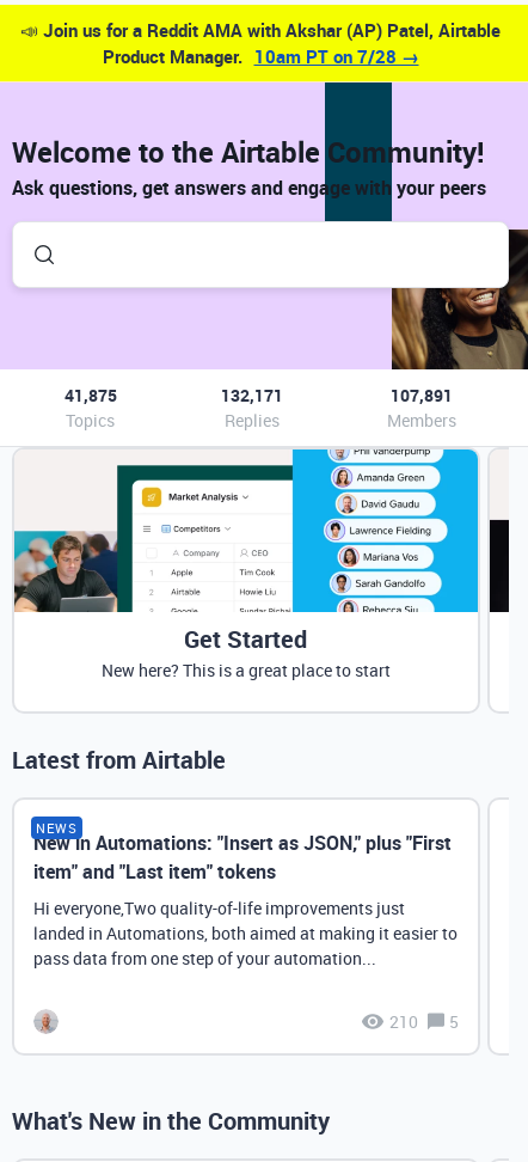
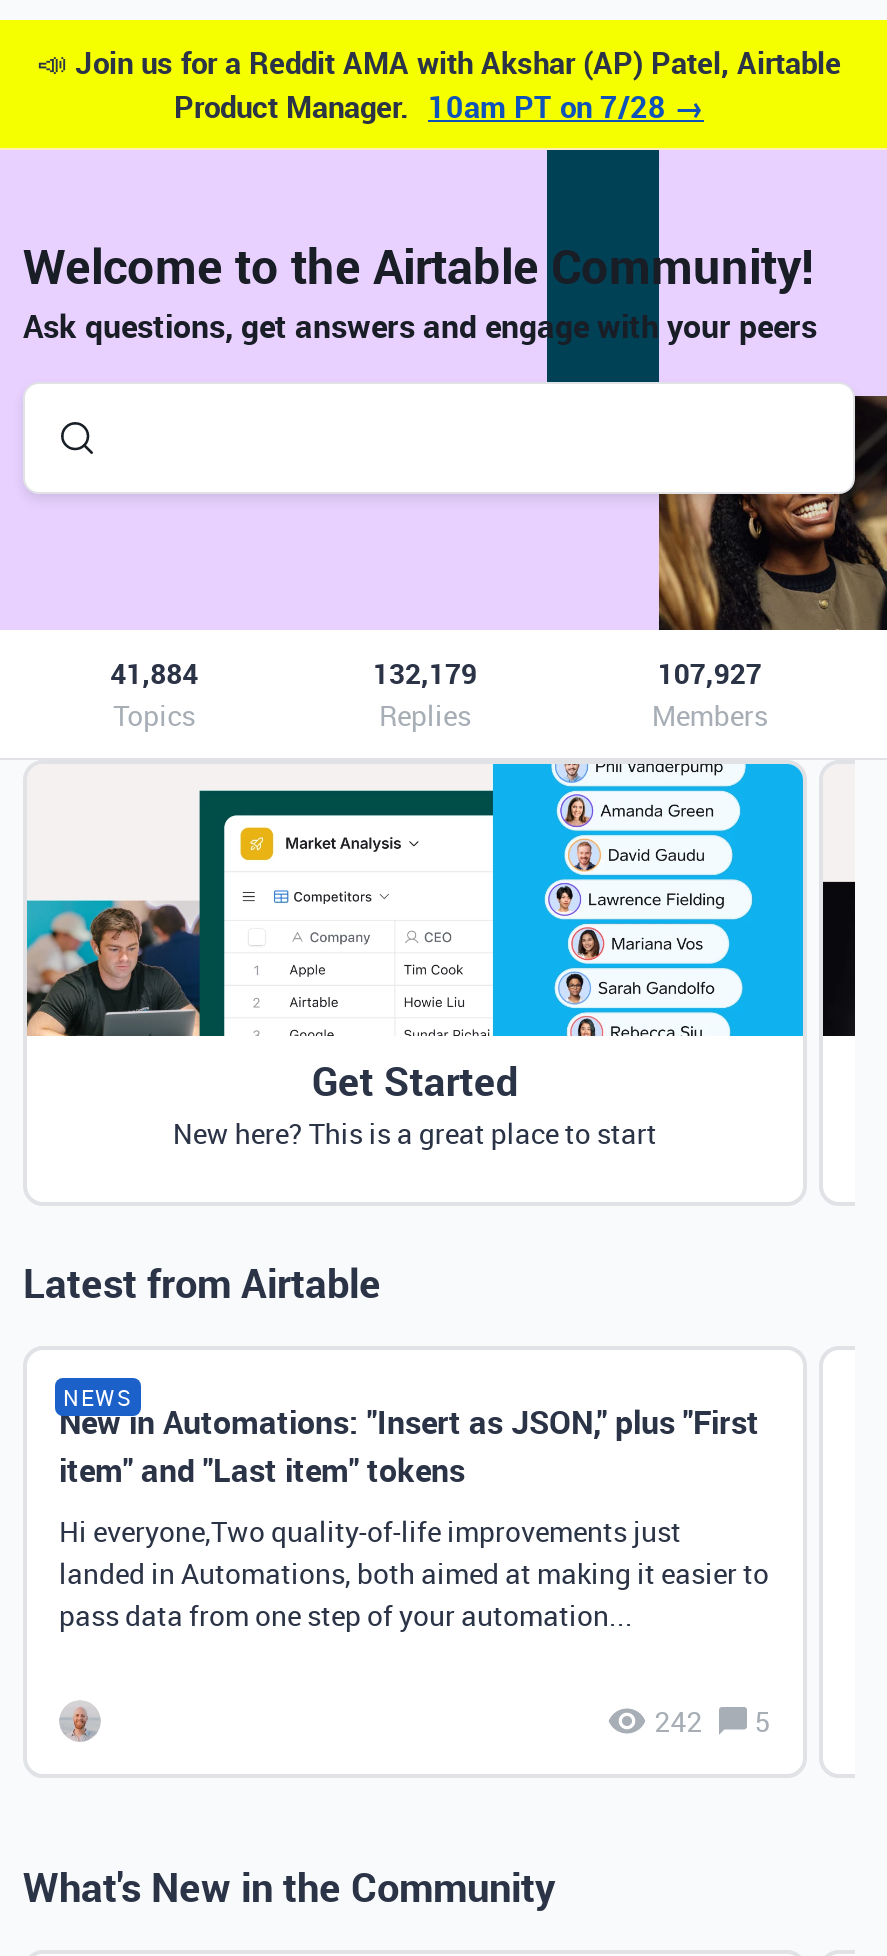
- 41,875
+ 41,884

- 132,171
+ 132,179

- 107,891
+ 107,927

- 210 5
+ 242 5
